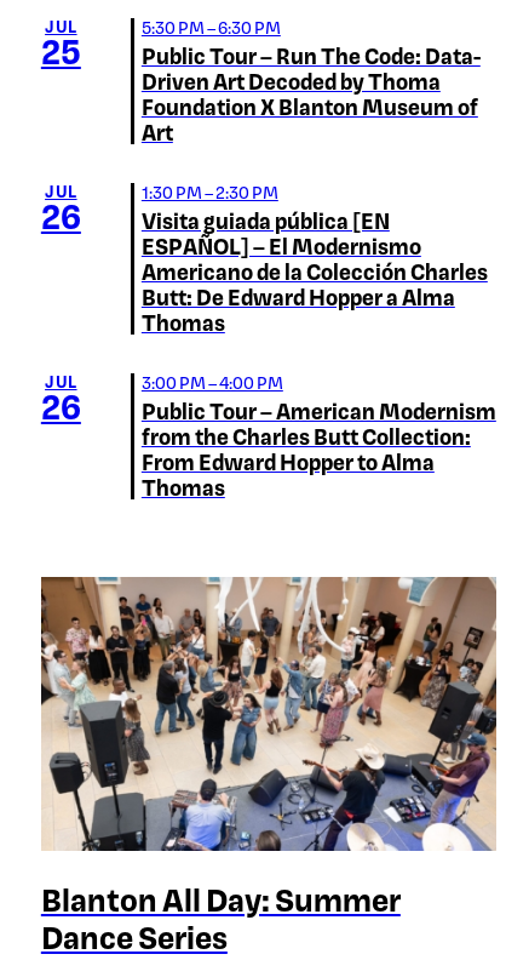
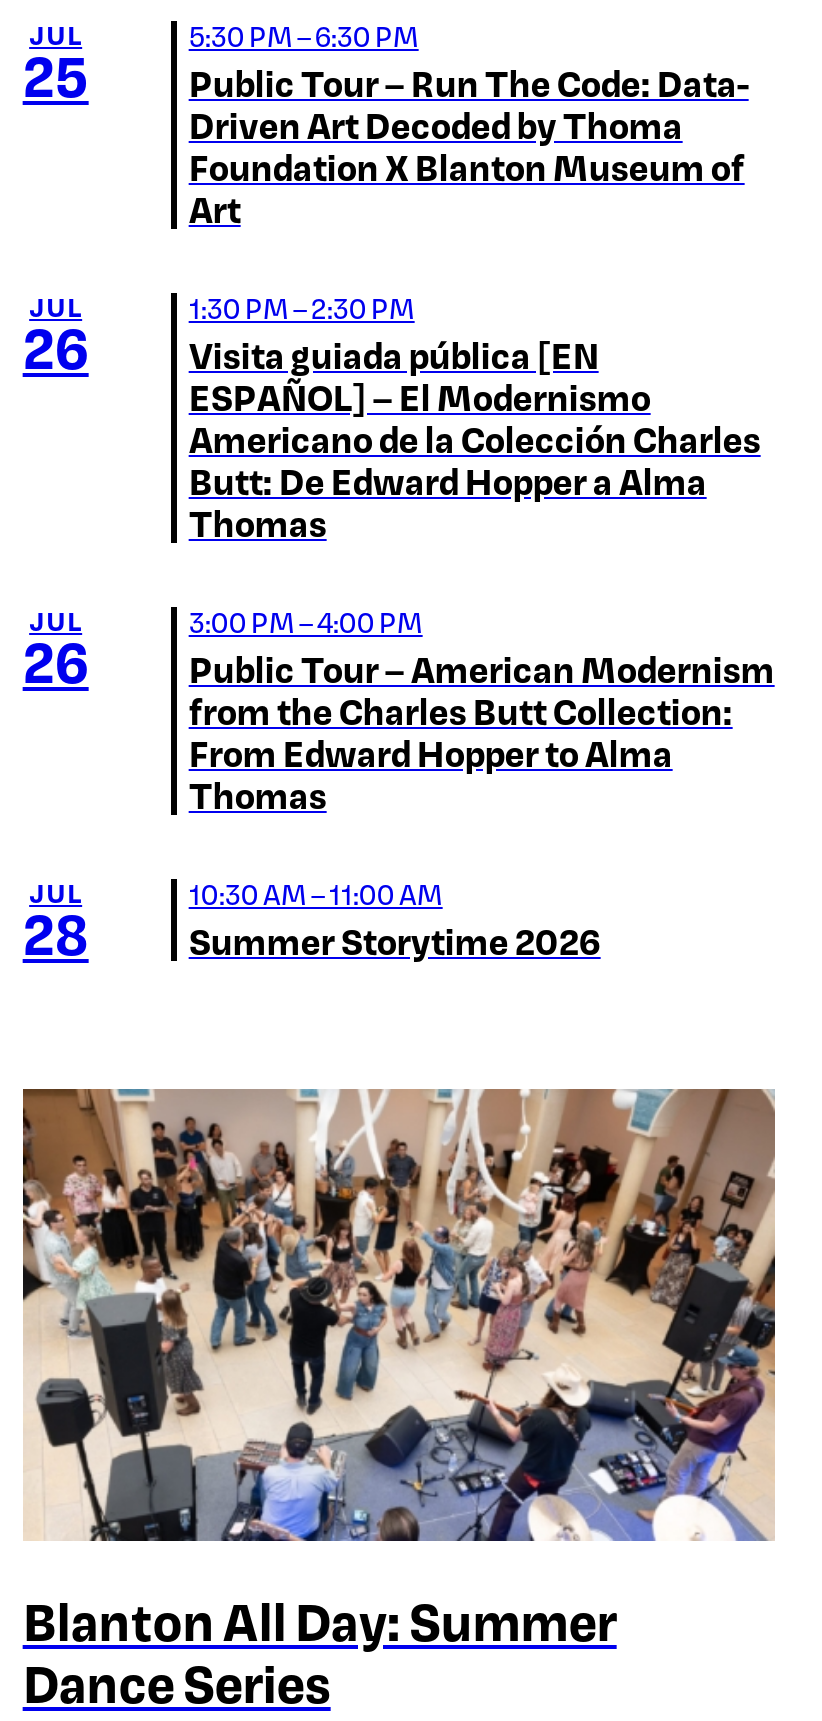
+ JUL
+ 28

+ 10:30 AM – 11:00 AM
+ Summer Storytime 2026
